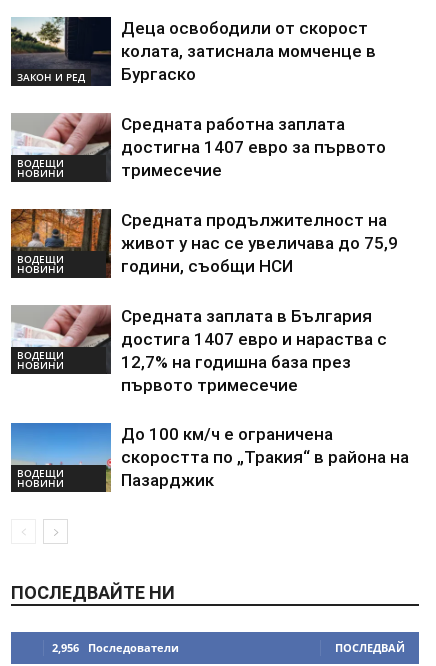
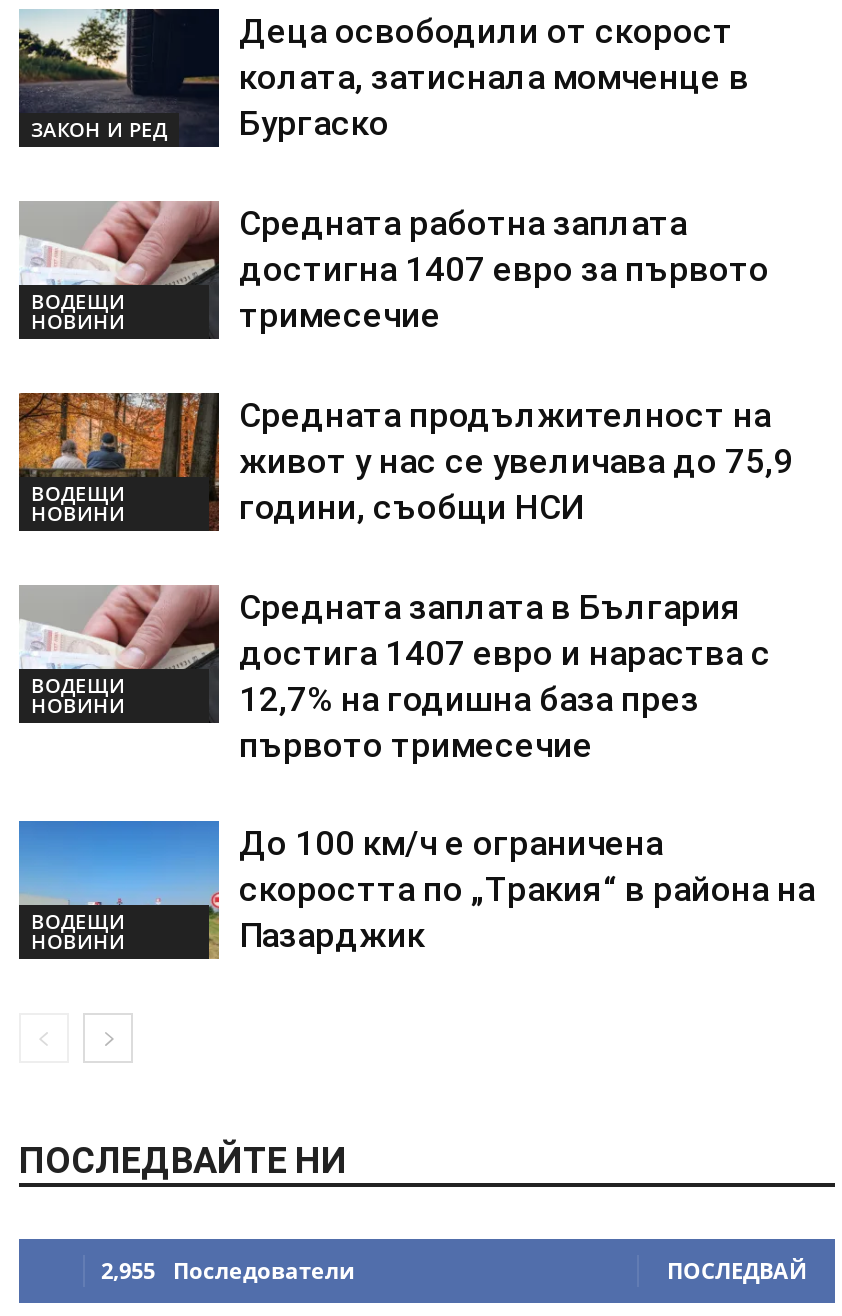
- 2,956 Последователи
+ 2,955 Последователи
